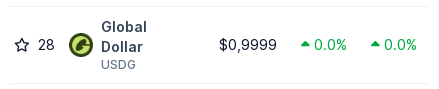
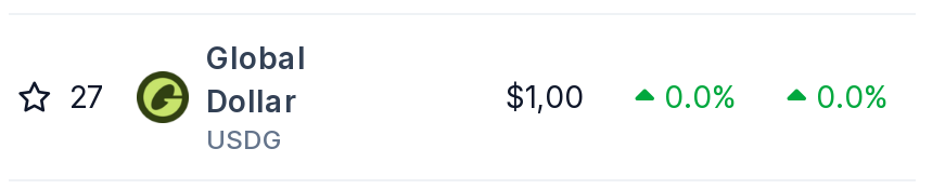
- 28
+ 27

- $0,9999
+ $1,00
